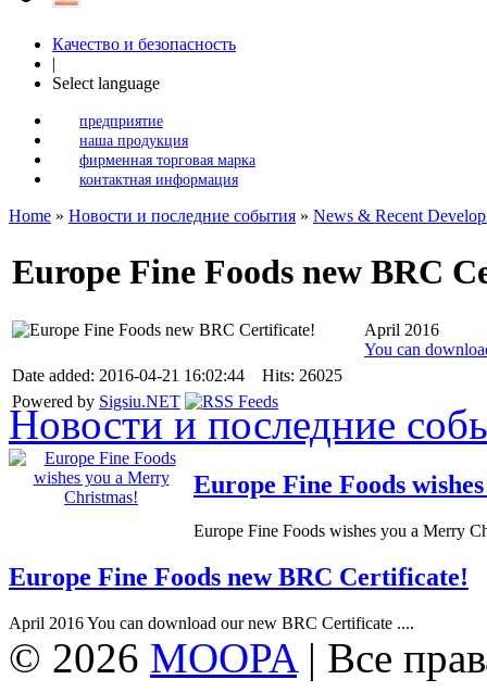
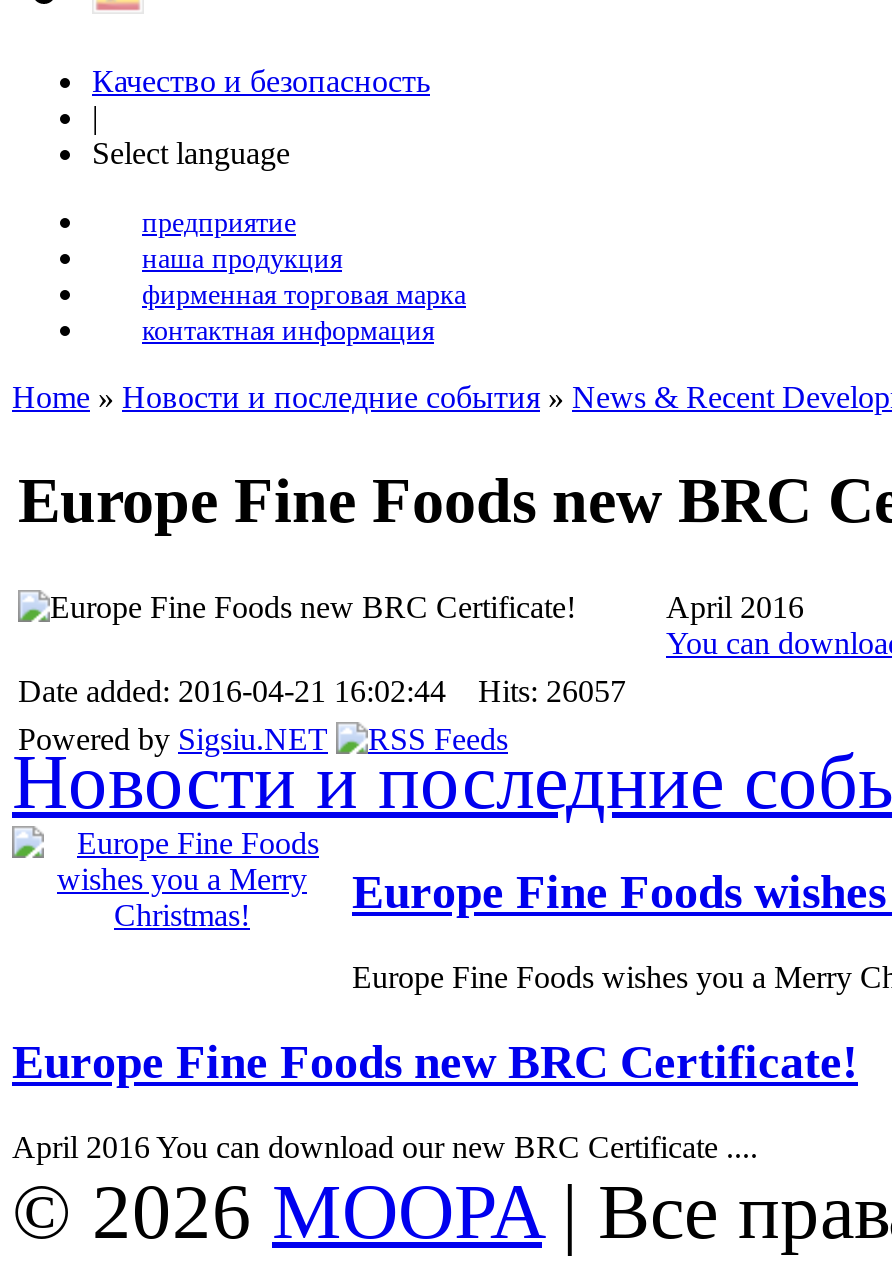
- Date added: 2016-04-21 16:02:44 Hits: 26025
+ Date added: 2016-04-21 16:02:44 Hits: 26057
